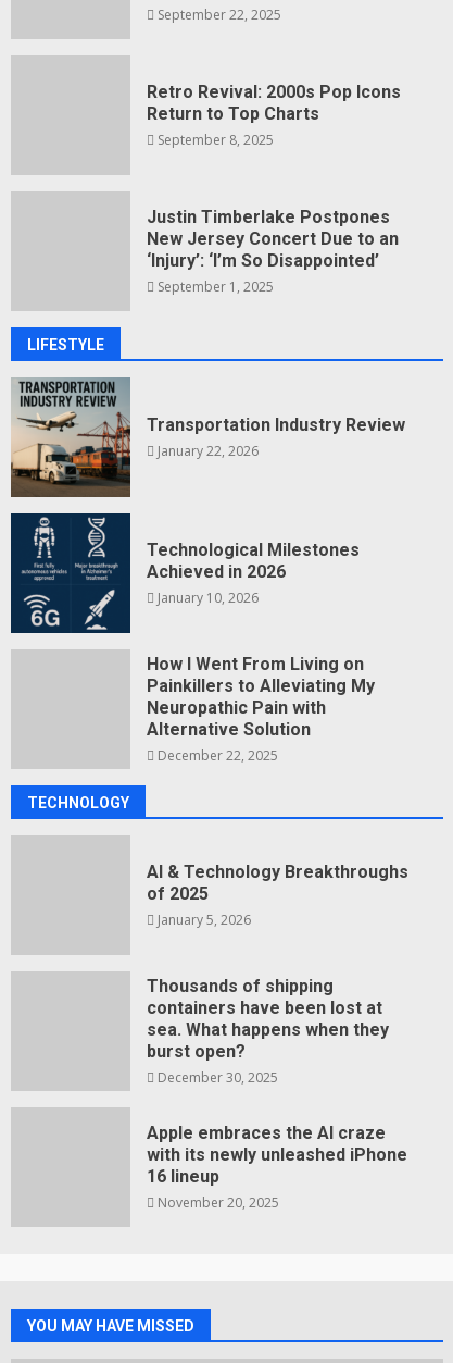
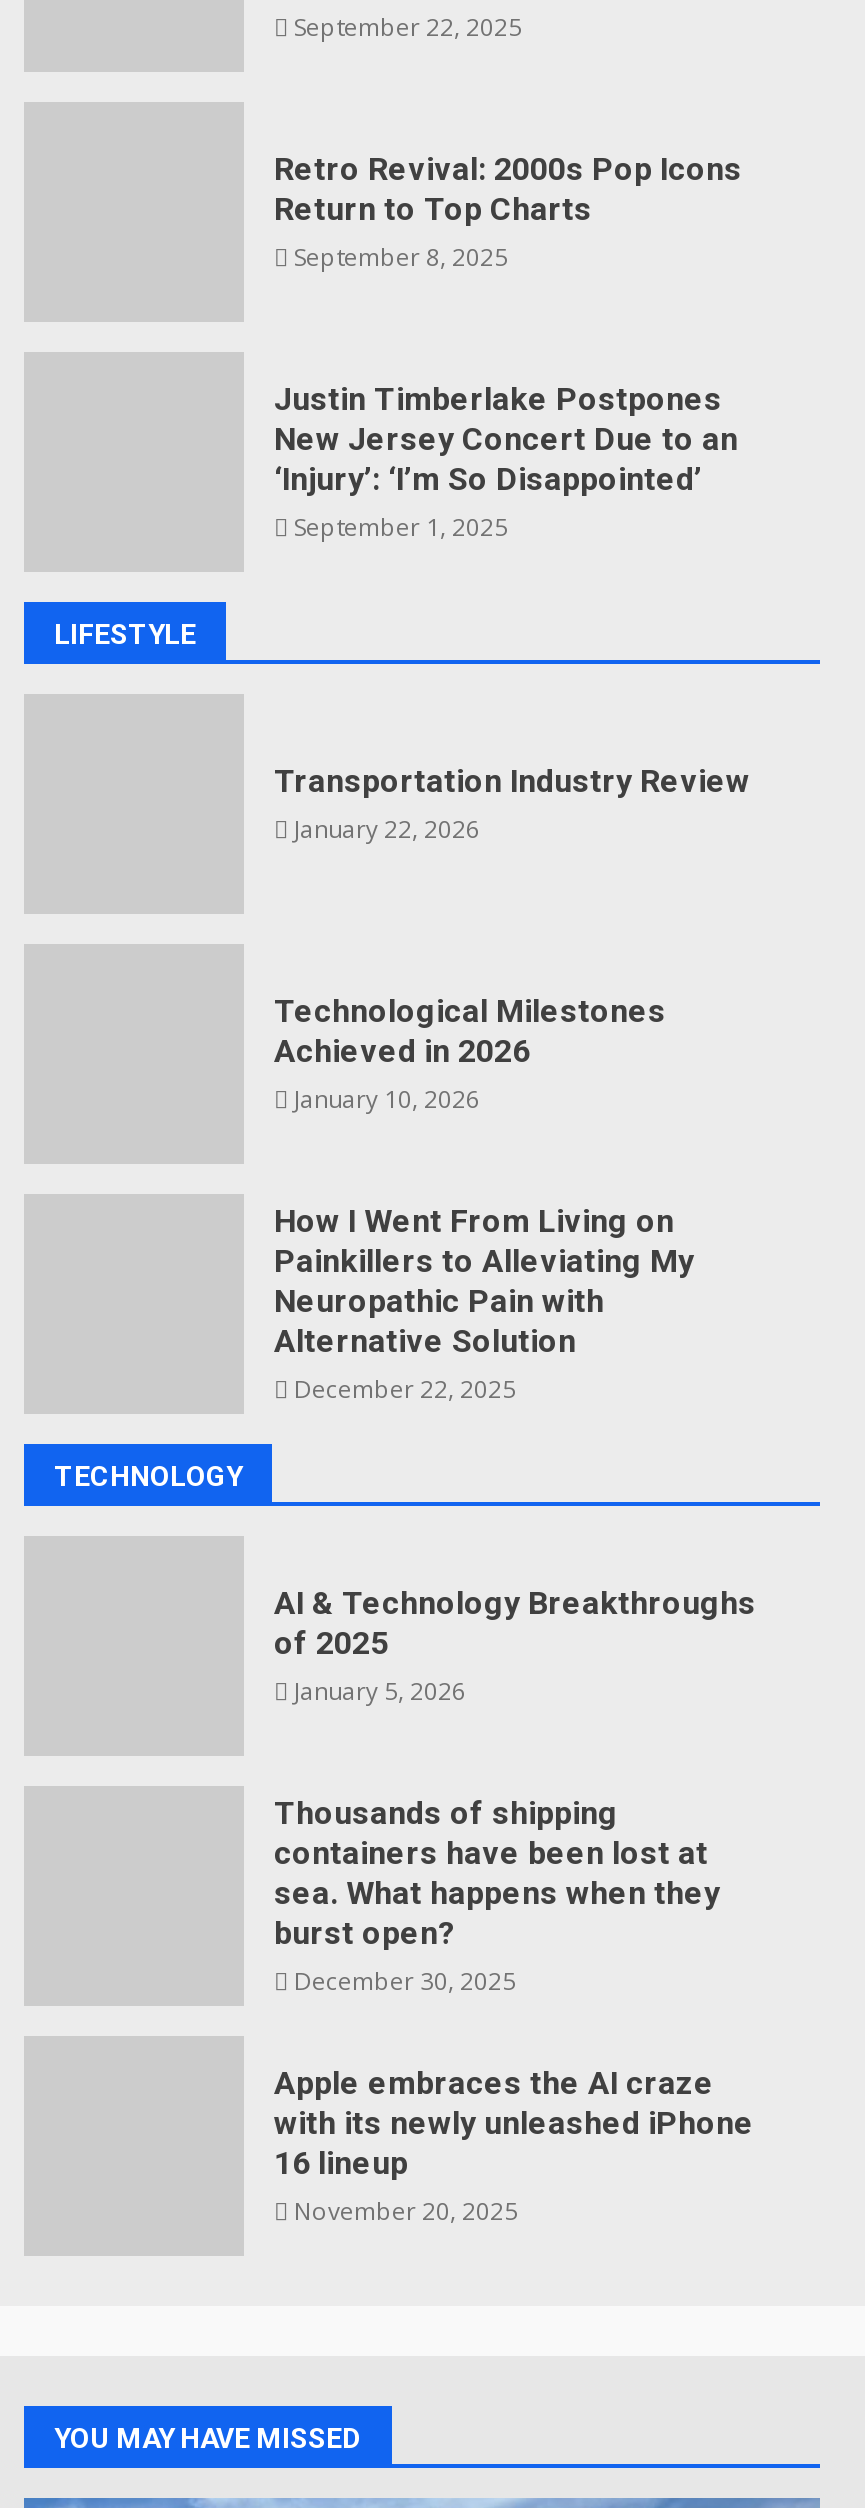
- [image]

- [image]
